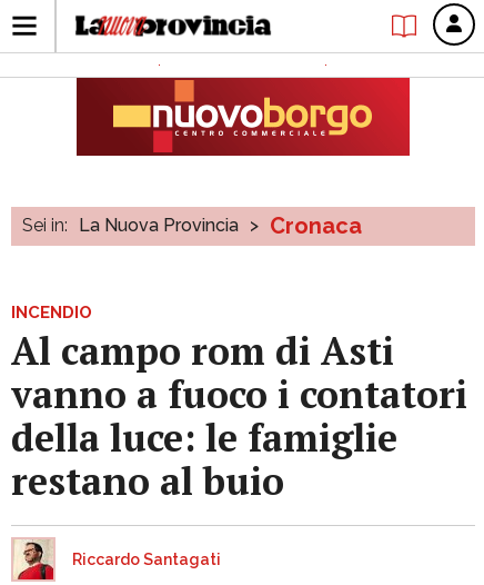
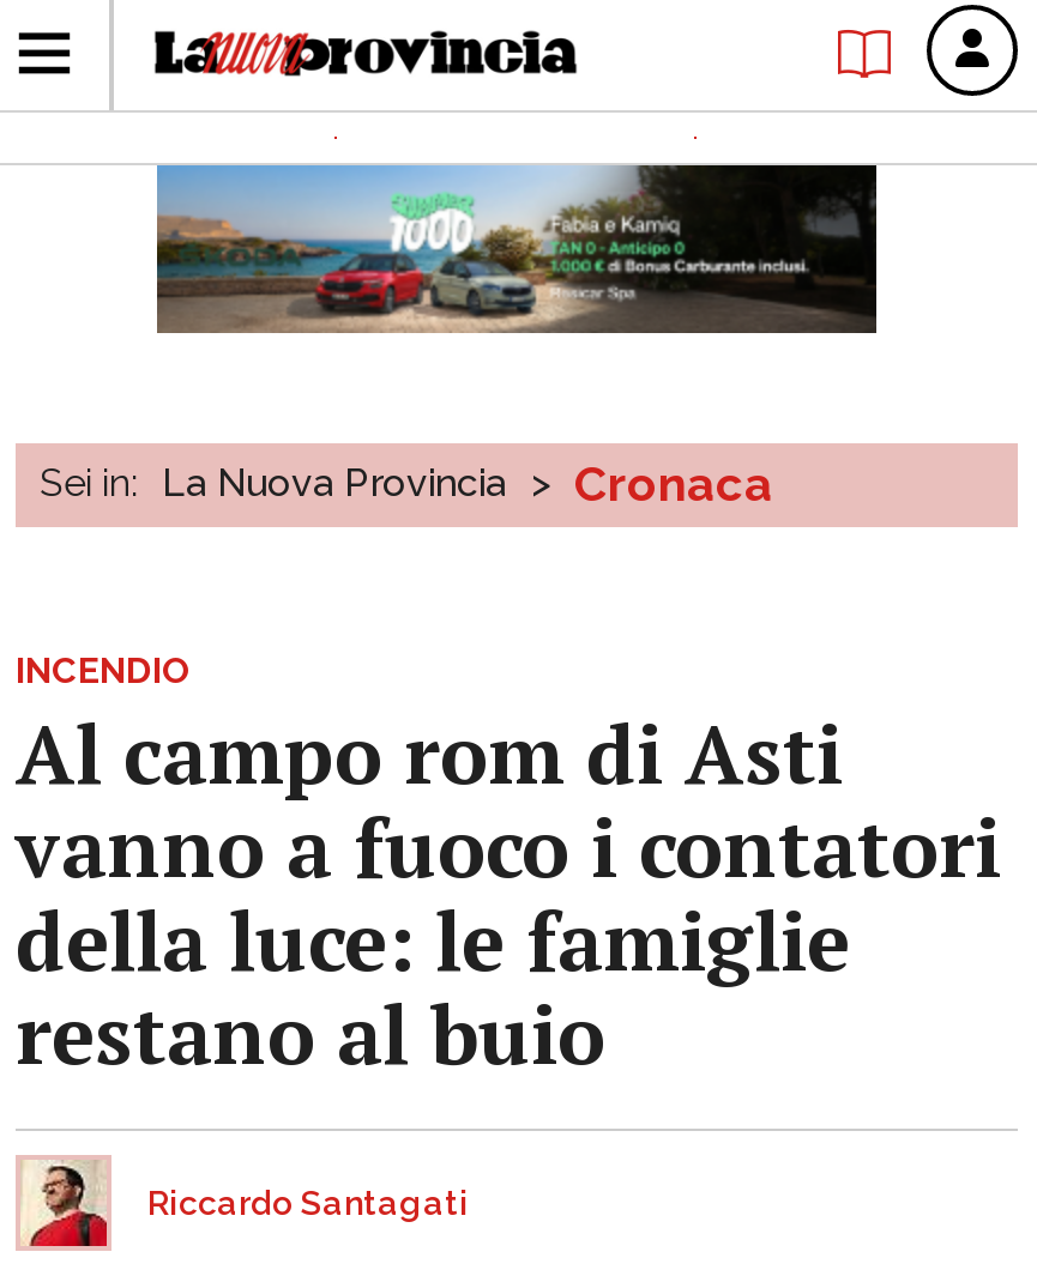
- [image]
+ [image]
